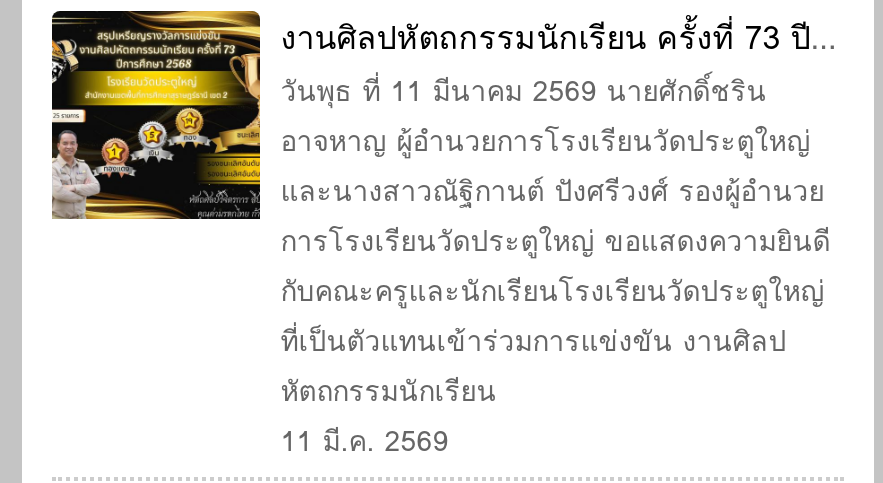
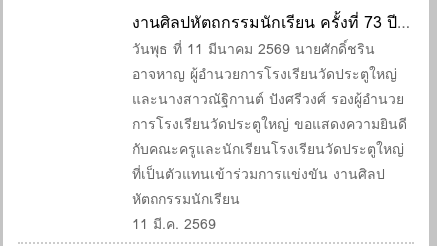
- [image]
